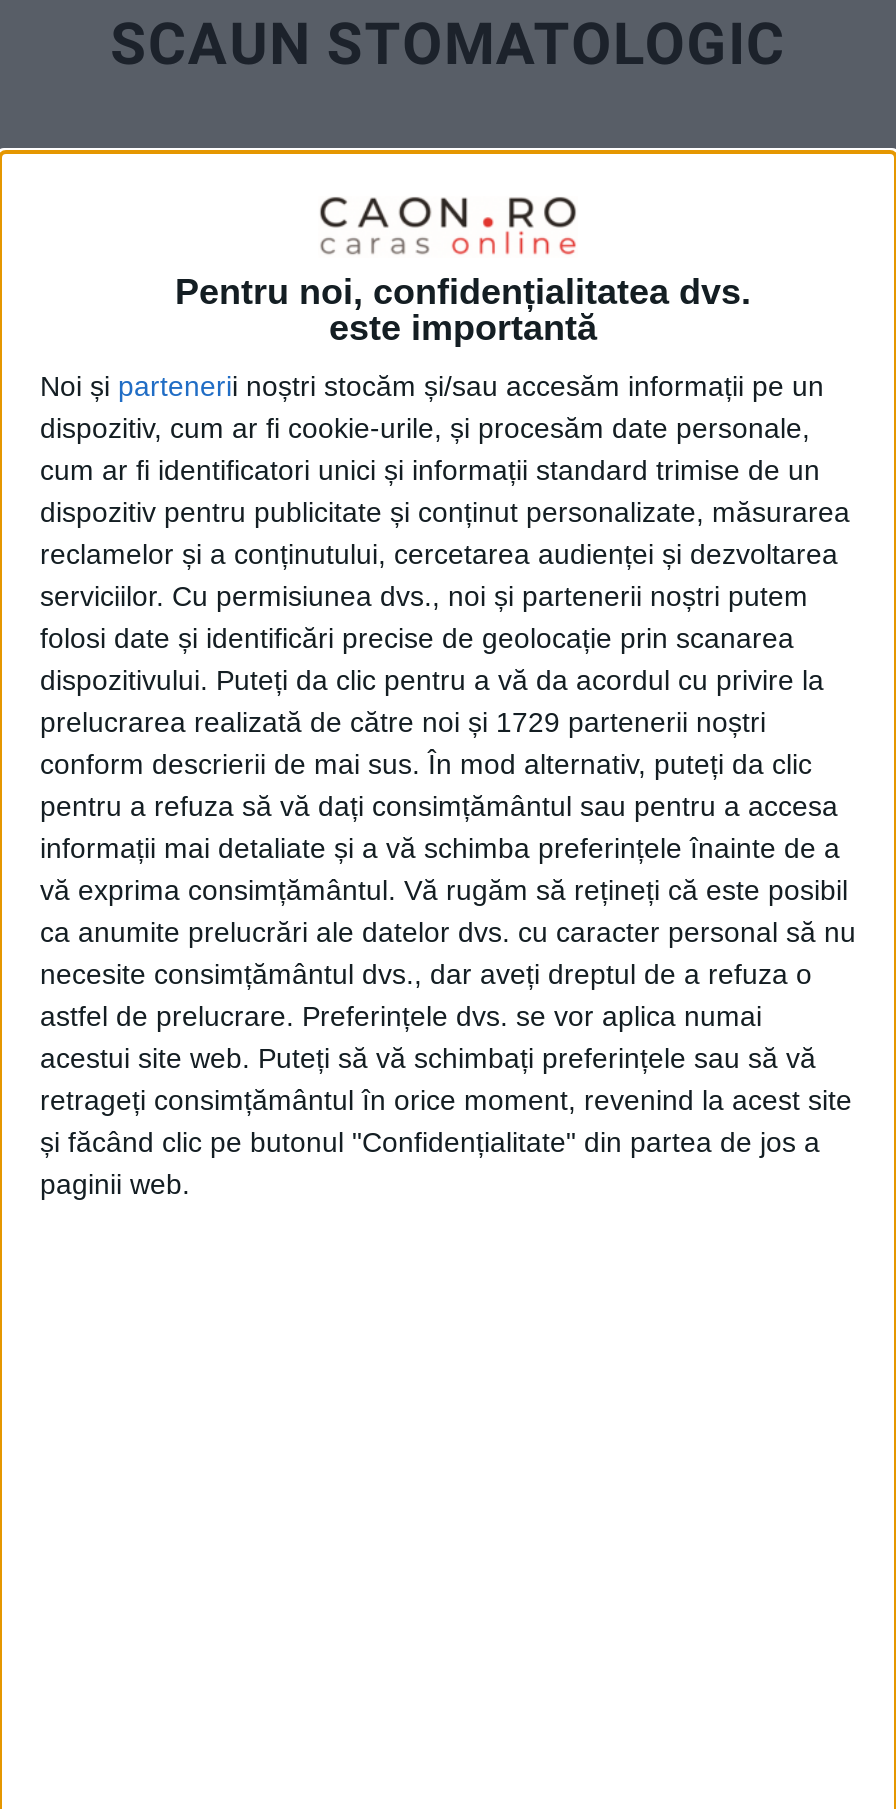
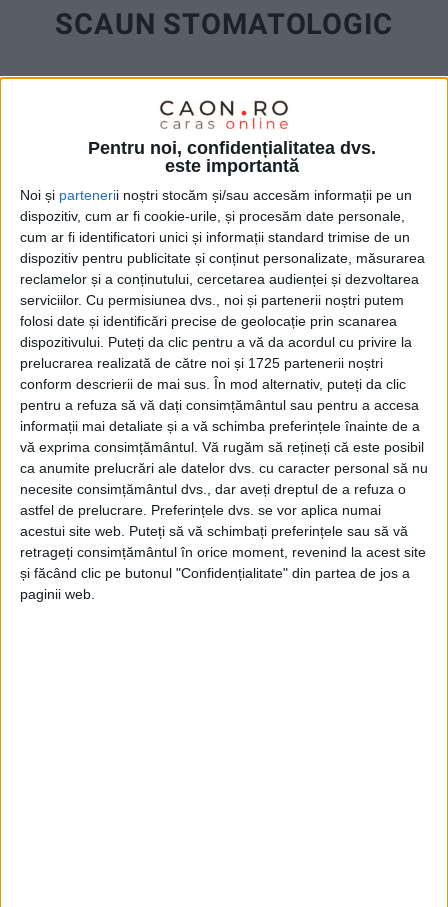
- prelucrarea realizată de către noi și 1729 partenerii noștri
+ prelucrarea realizată de către noi și 1725 partenerii noștri
